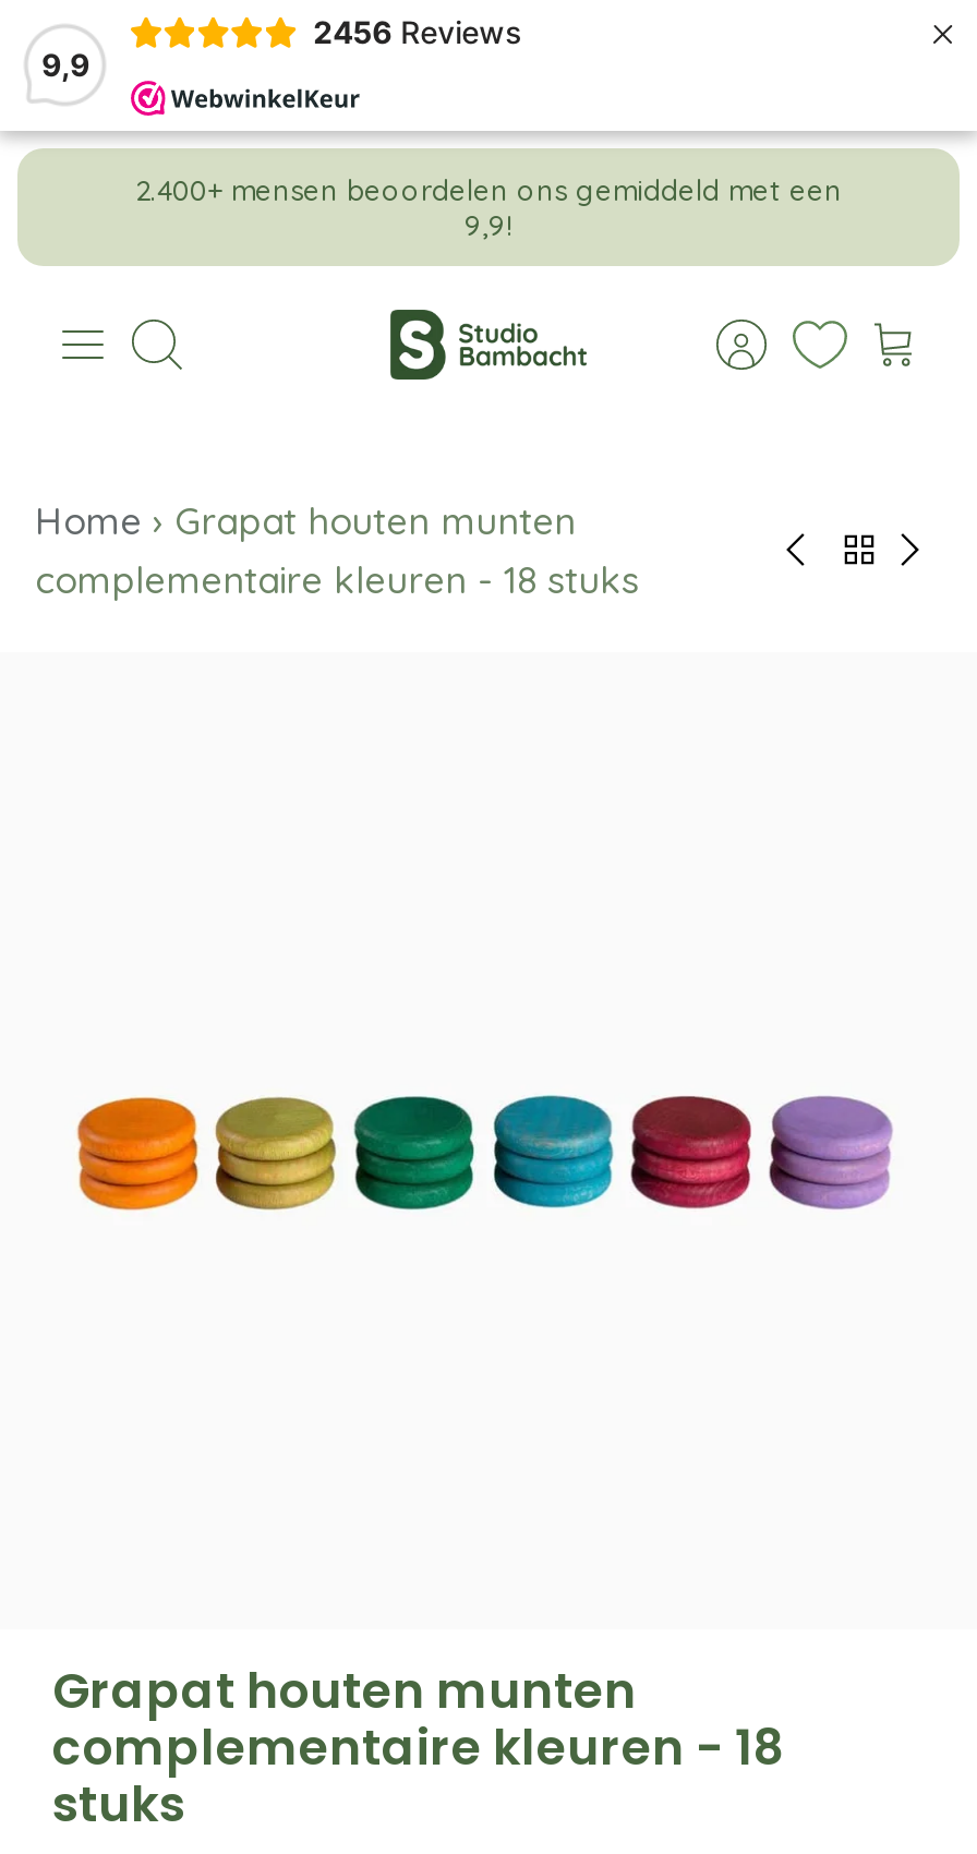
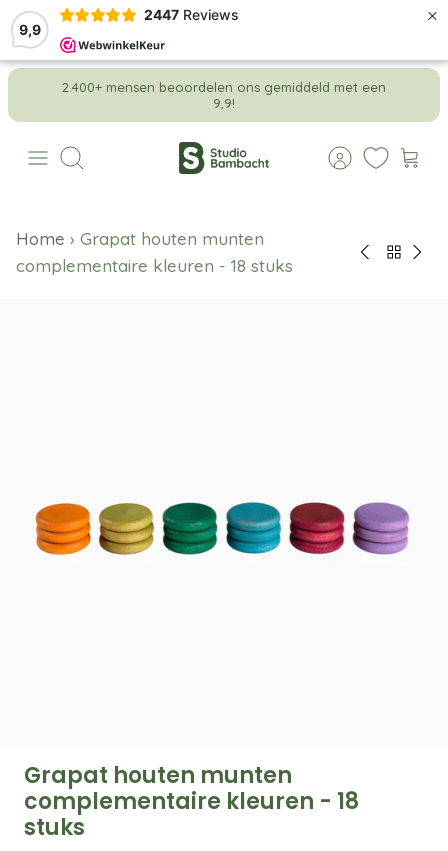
- 2456 Reviews
+ 2447 Reviews
